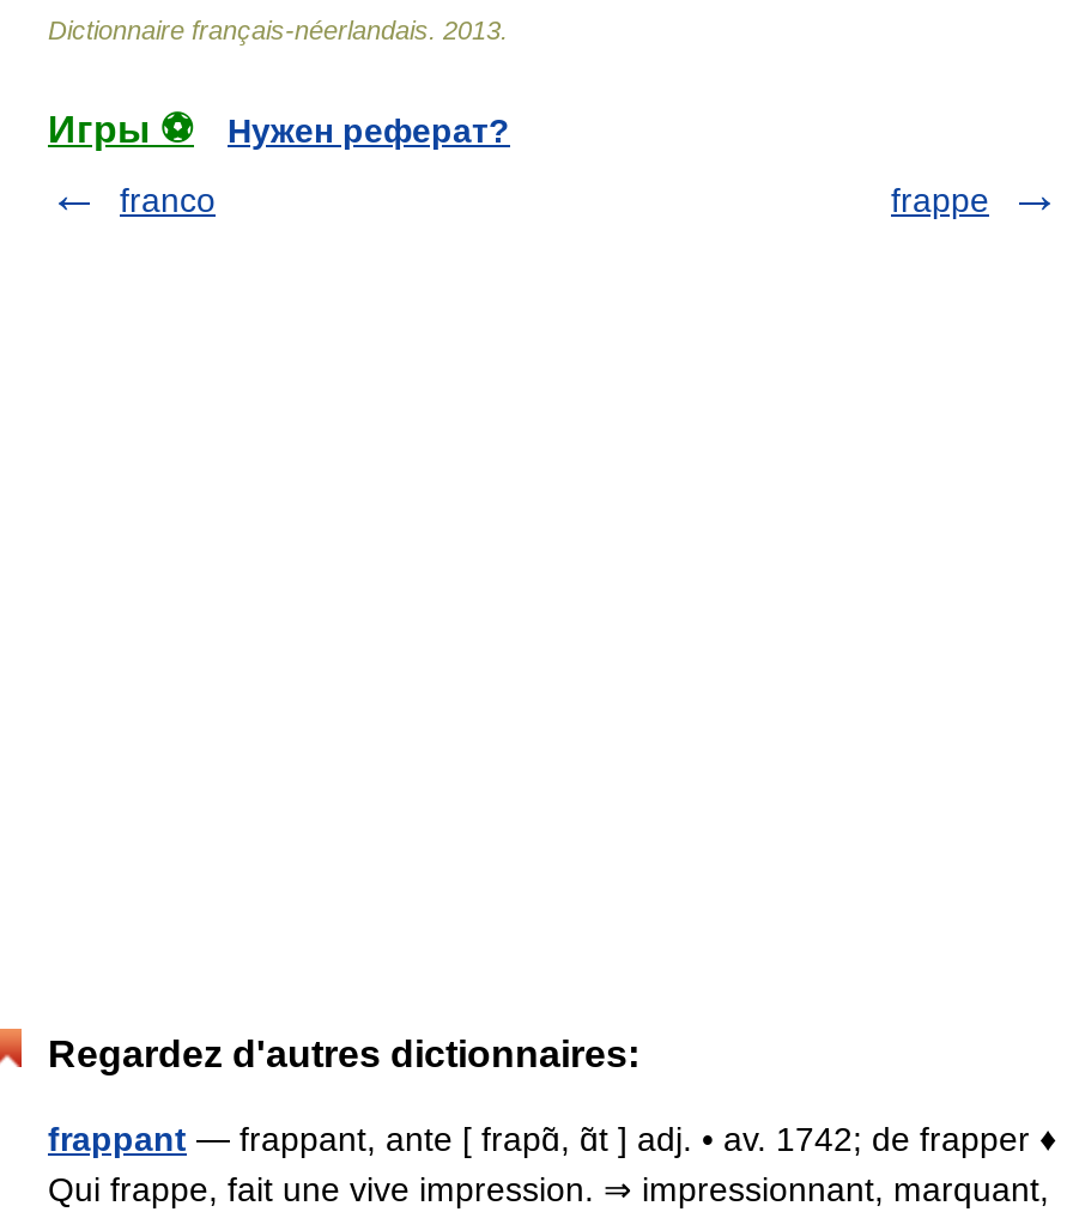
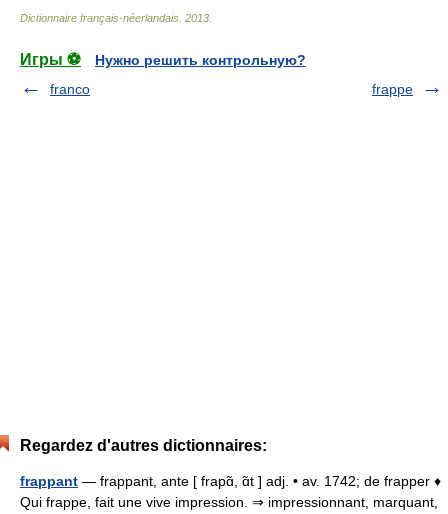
- Нужен реферат?
+ Нужно решить контрольную?
